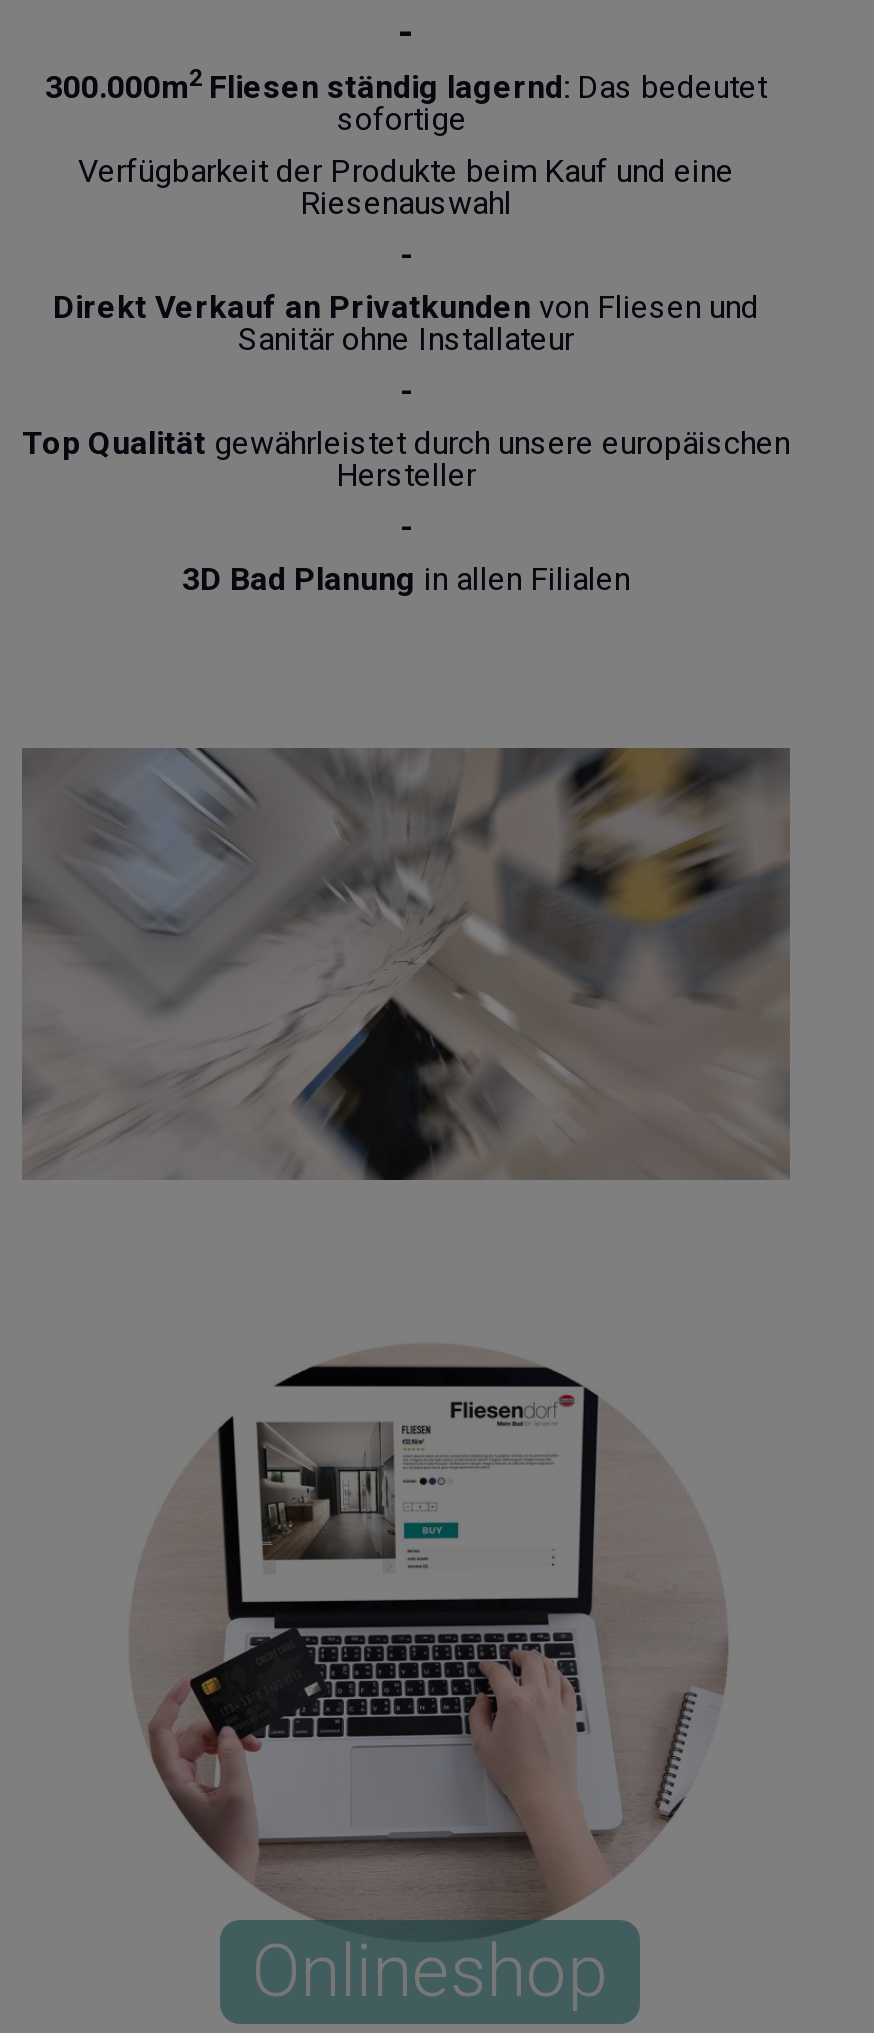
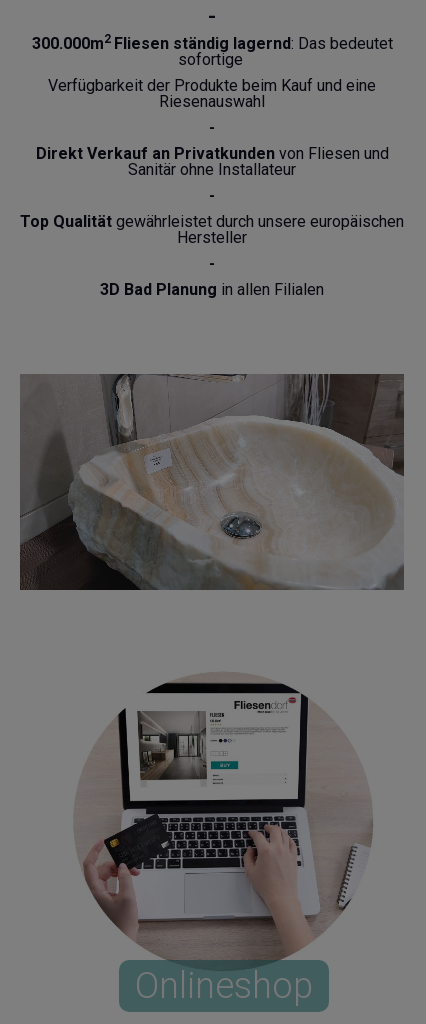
- [image]
+ [image]
